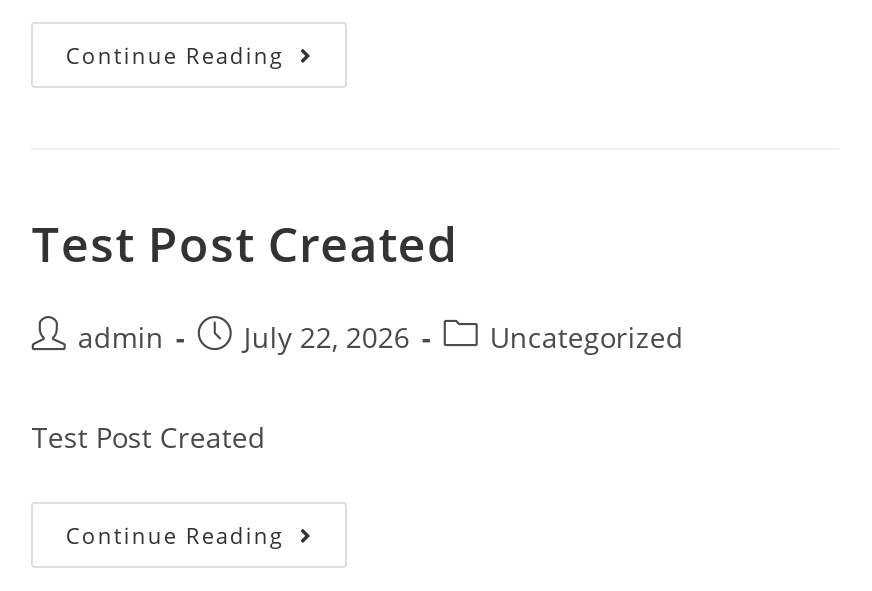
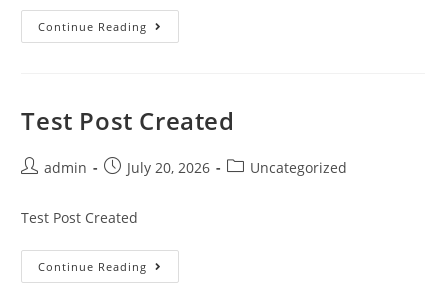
- July 22, 2026
+ July 20, 2026
